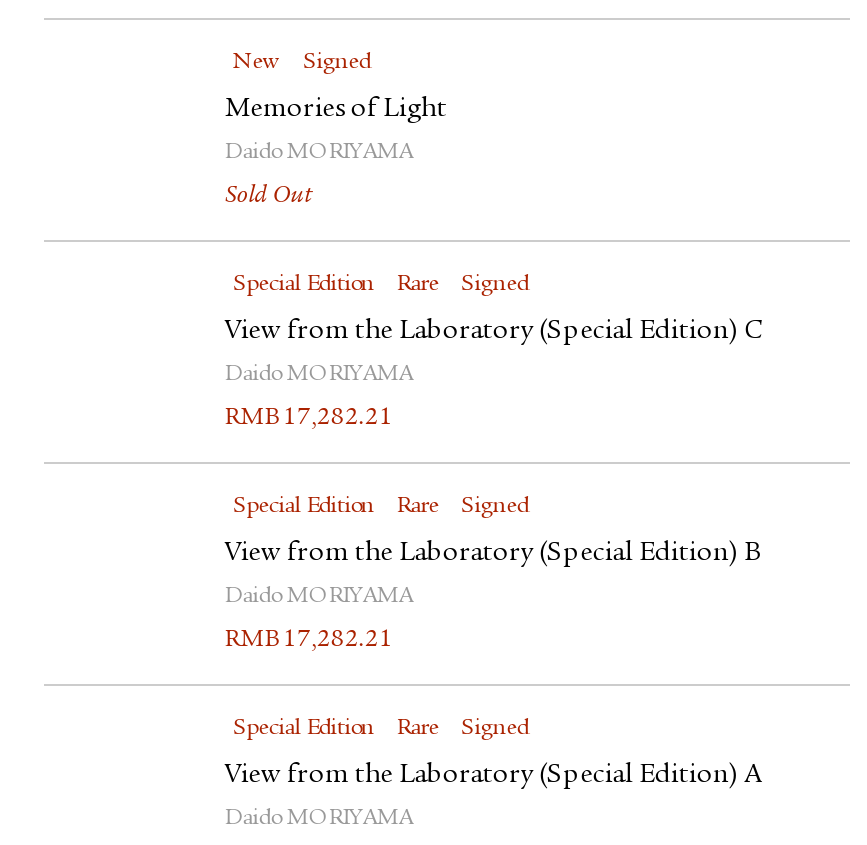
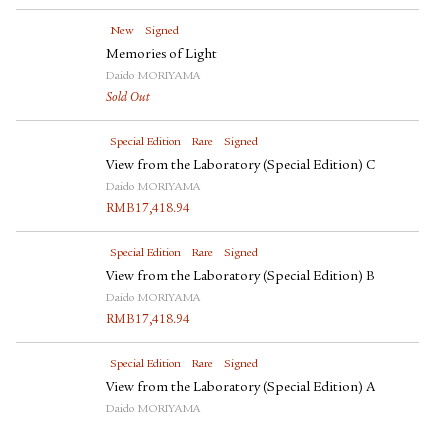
- RMB 17,282.21
+ RMB 17,418.94

- RMB 17,282.21
+ RMB 17,418.94
